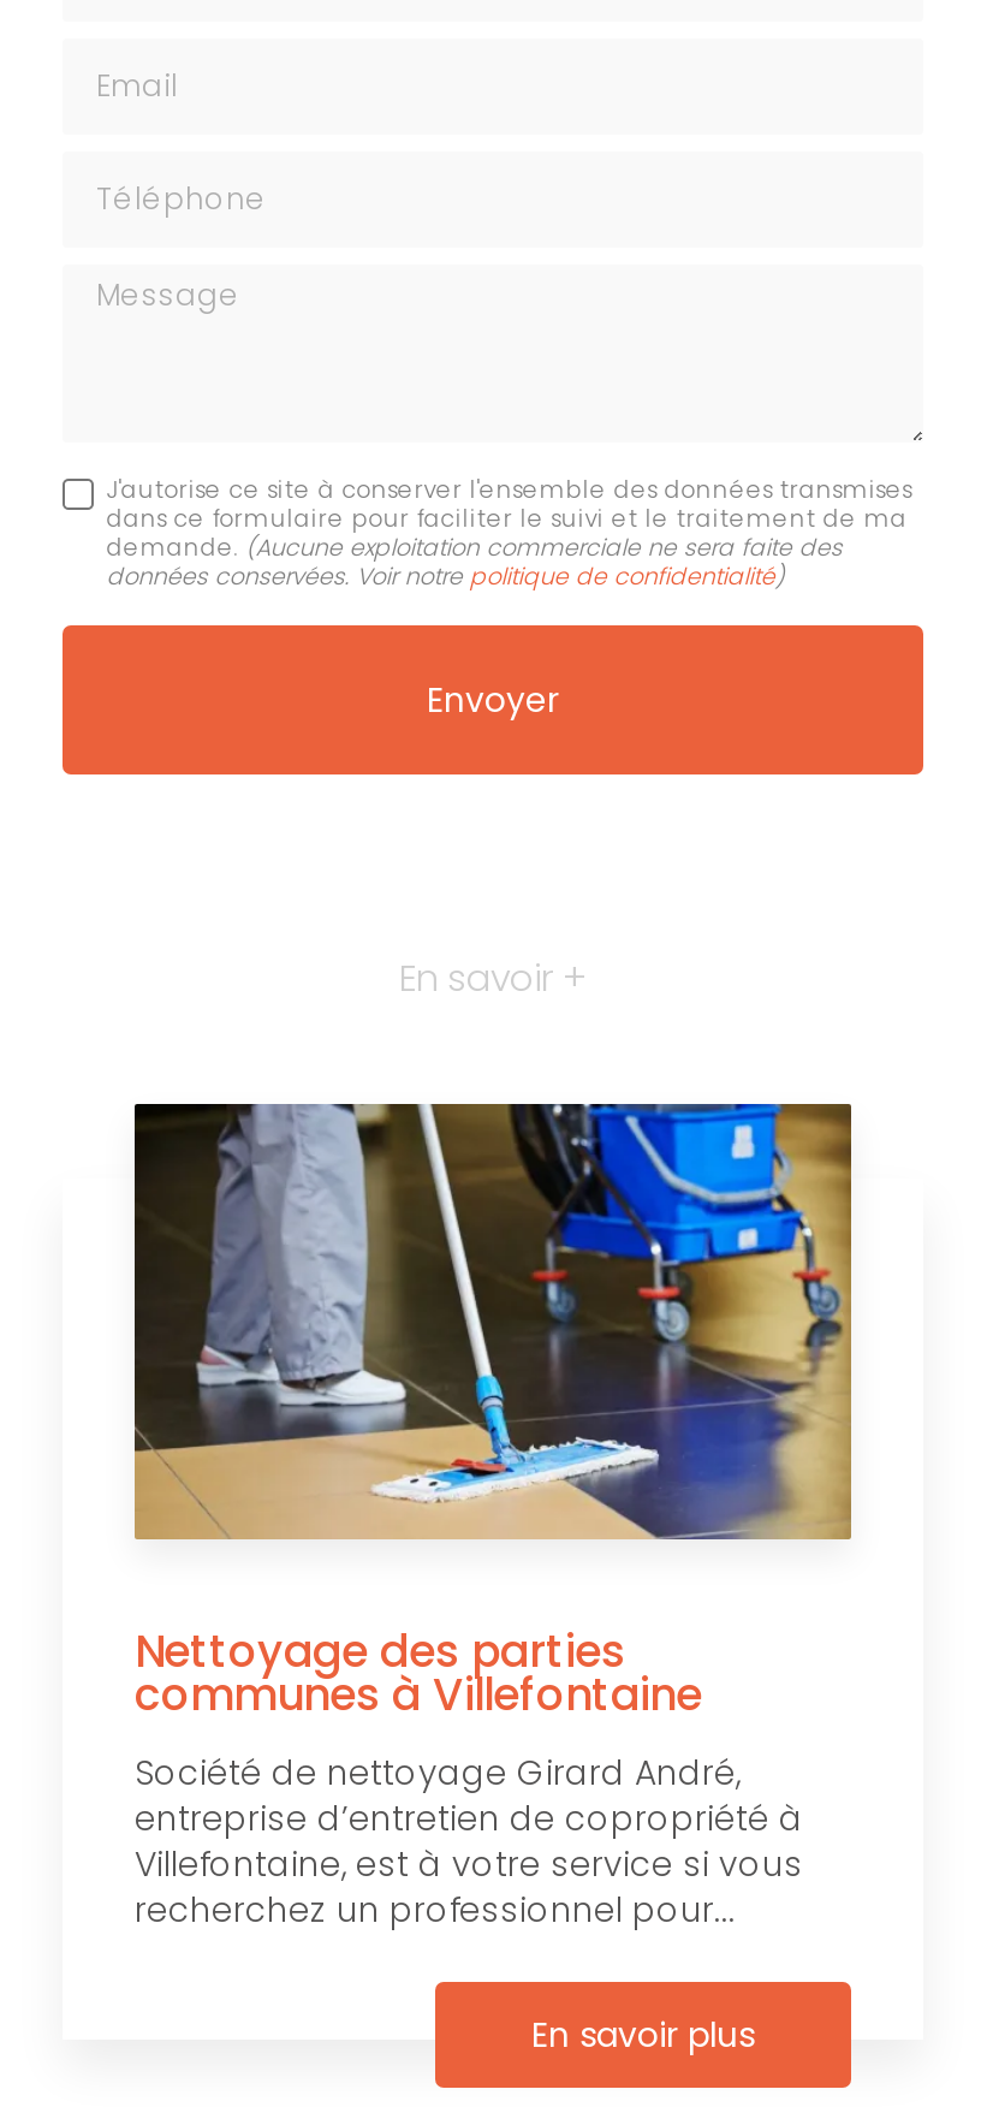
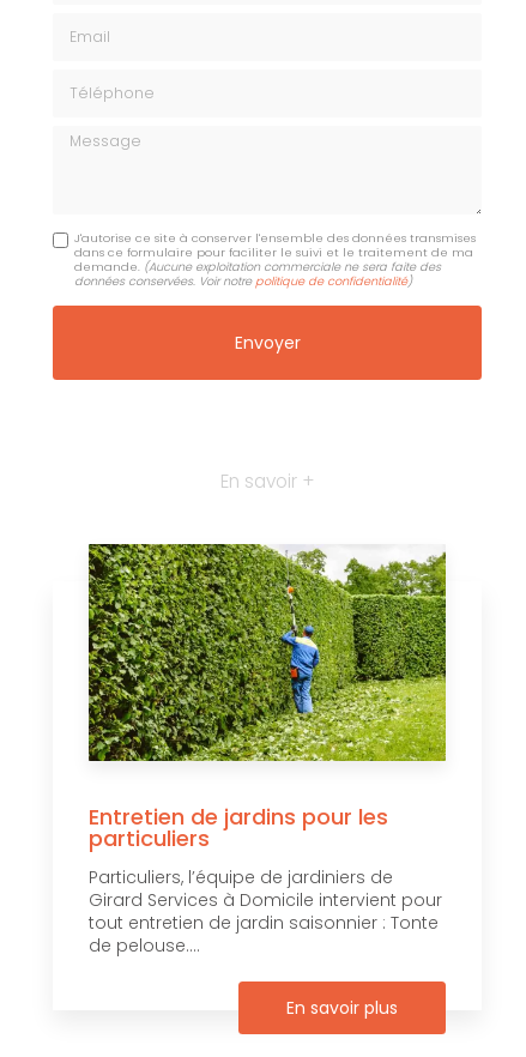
- [image]
- Nettoyage des parties
- communes à Villefontaine
- Société de nettoyage Girard André,
- entreprise d’entretien de copropriété à
- Villefontaine, est à votre service si vous
- recherchez un professionnel pour...
+ [image]
+ Entretien de jardins pour les
+ particuliers
+ Particuliers, l’équipe de jardiniers de
+ Girard Services à Domicile intervient pour
+ tout entretien de jardin saisonnier : Tonte
+ de pelouse....
